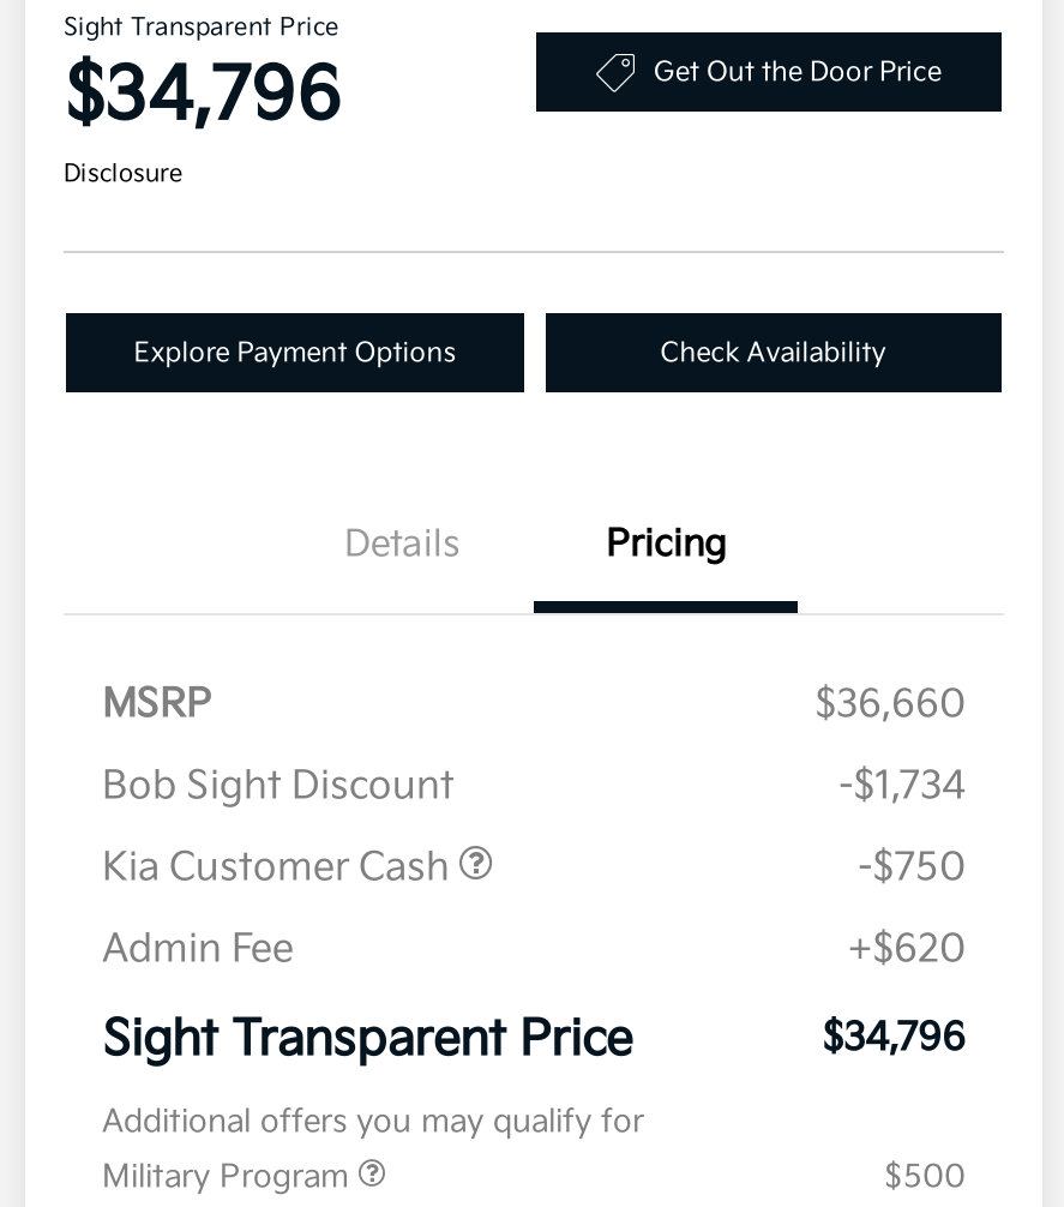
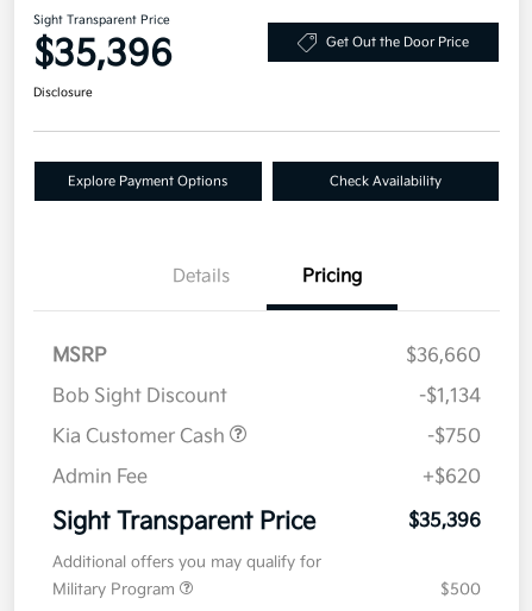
- $34,796
+ $35,396

- -$1,734
+ -$1,134

- $34,796
+ $35,396
